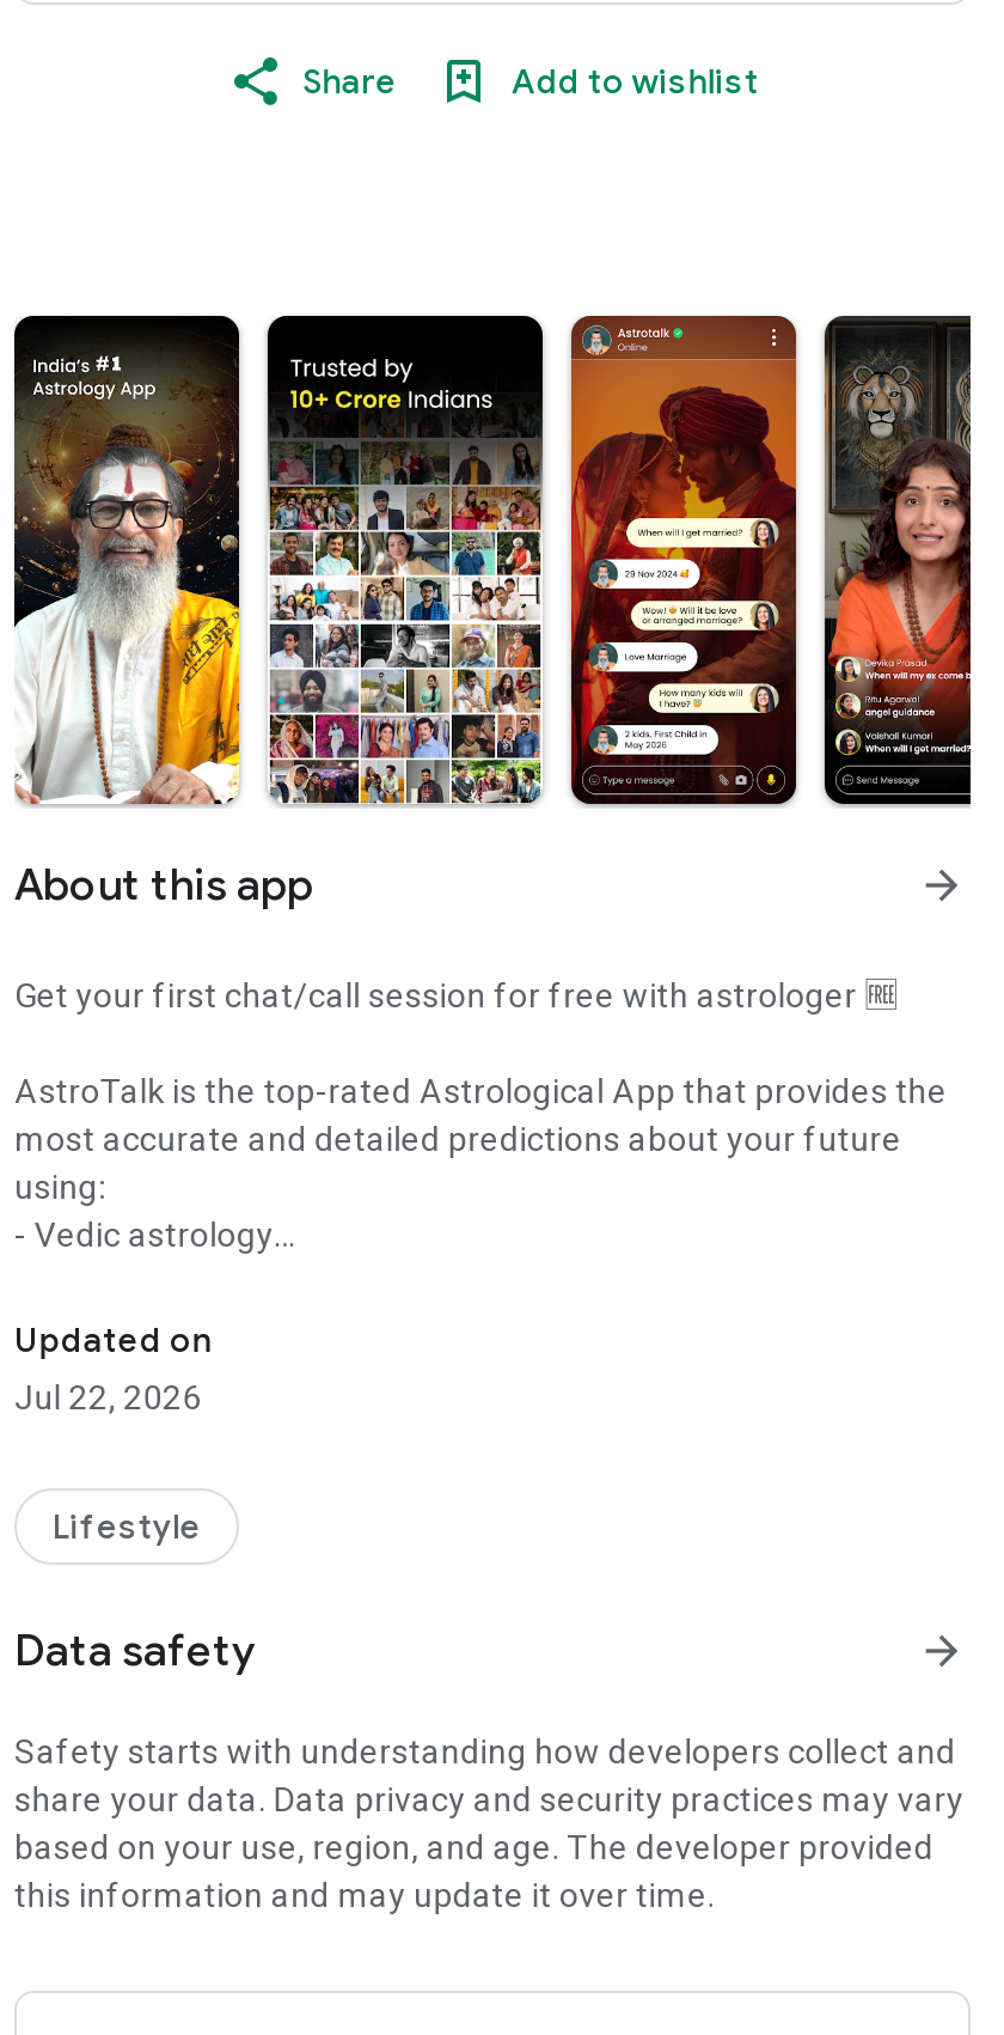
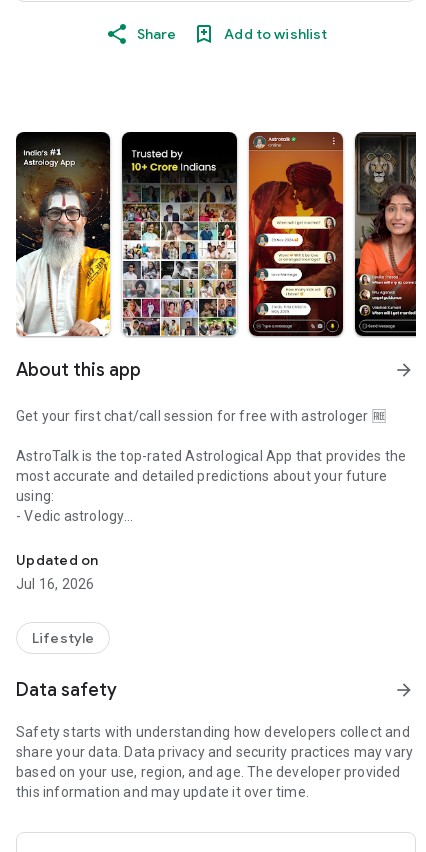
- Jul 22, 2026
+ Jul 16, 2026
